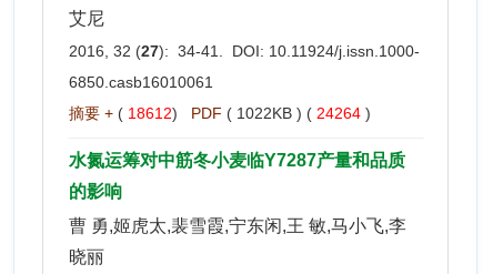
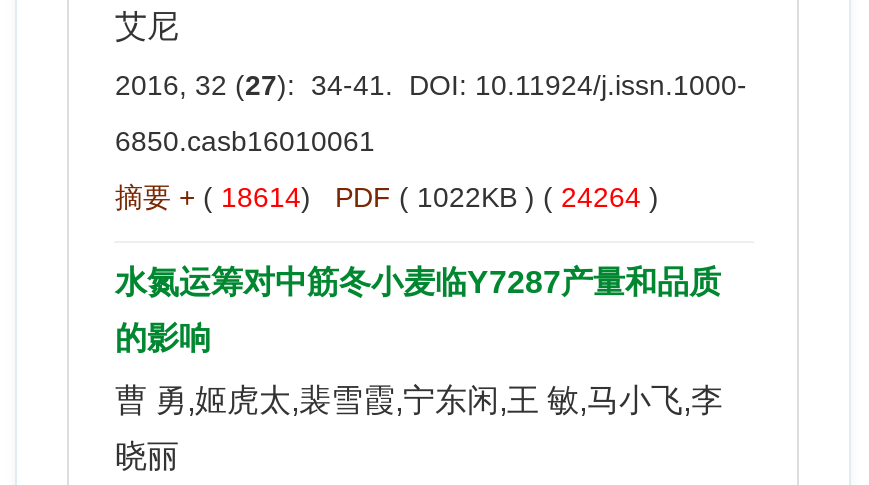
- 摘要 + (18612) PDF ( 1022KB ) (24264)
+ 摘要 + (18614) PDF ( 1022KB ) (24264)
